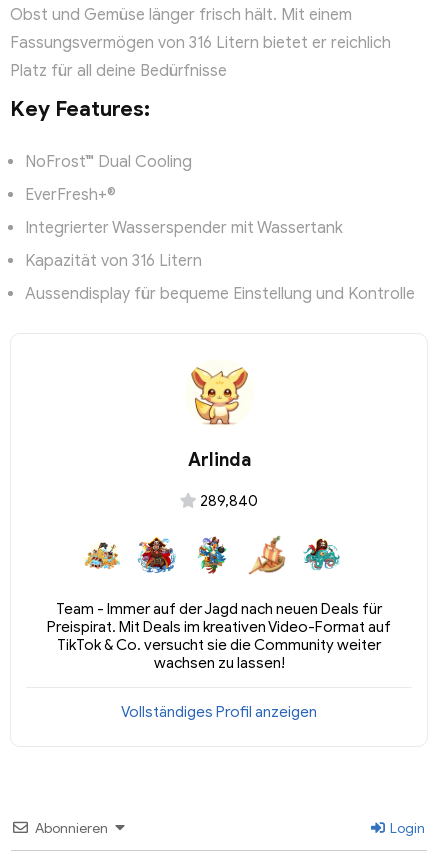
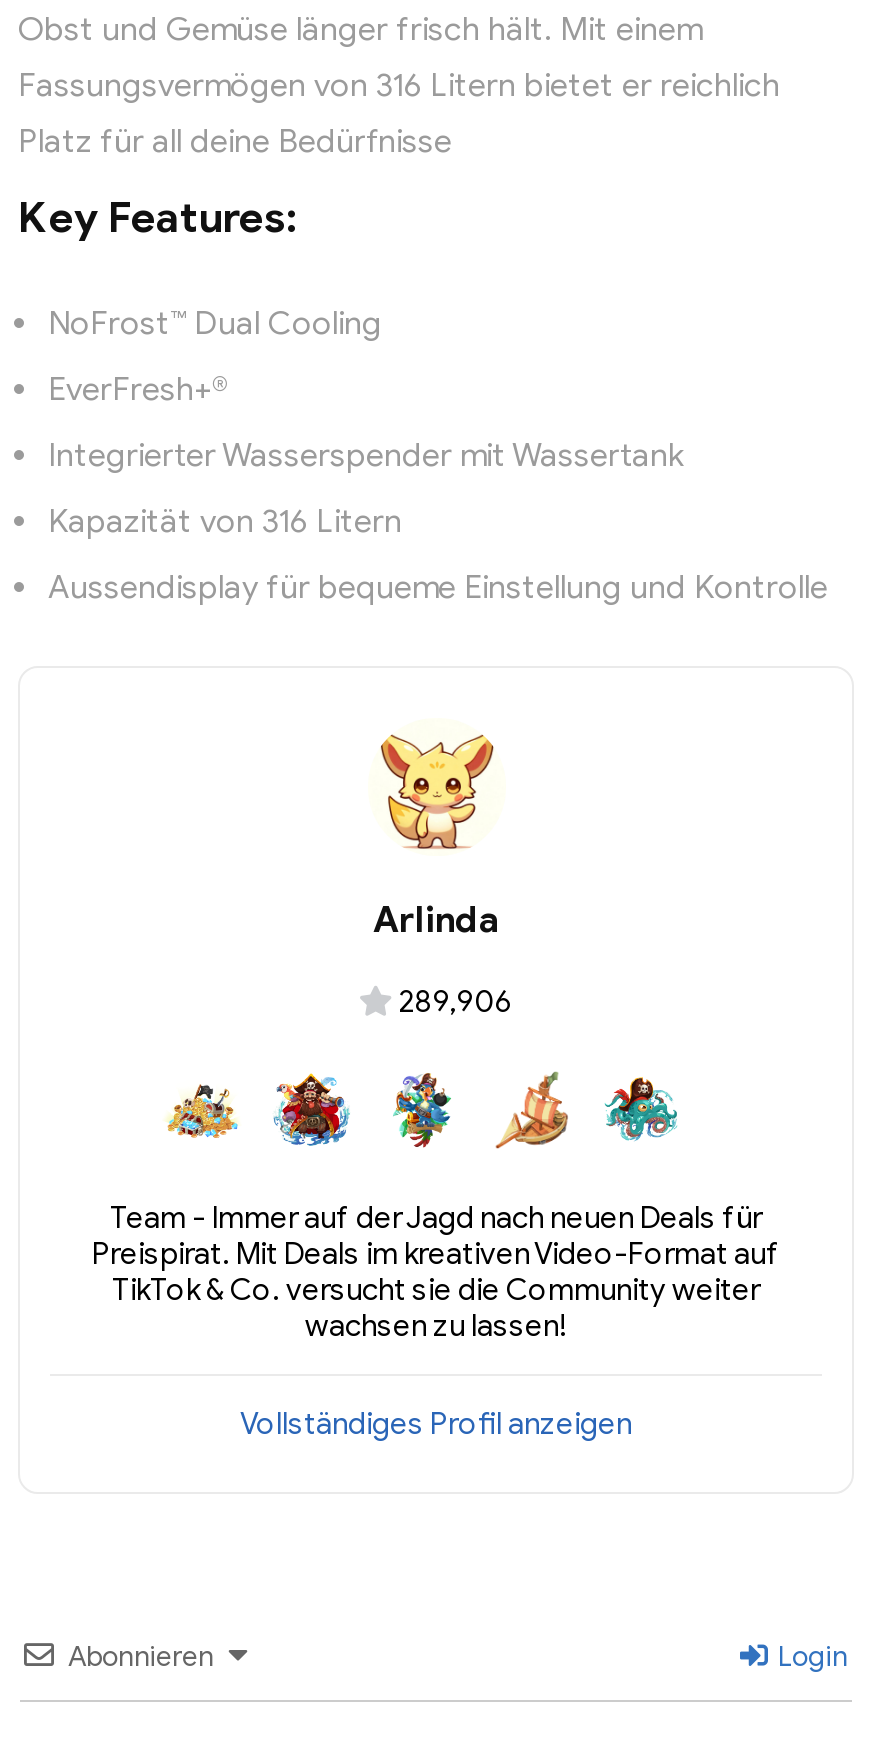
- 289,840
+ 289,906
